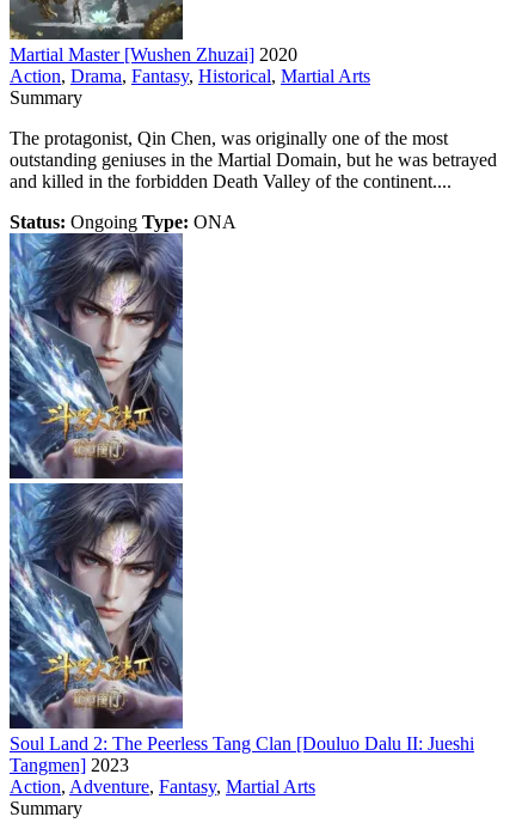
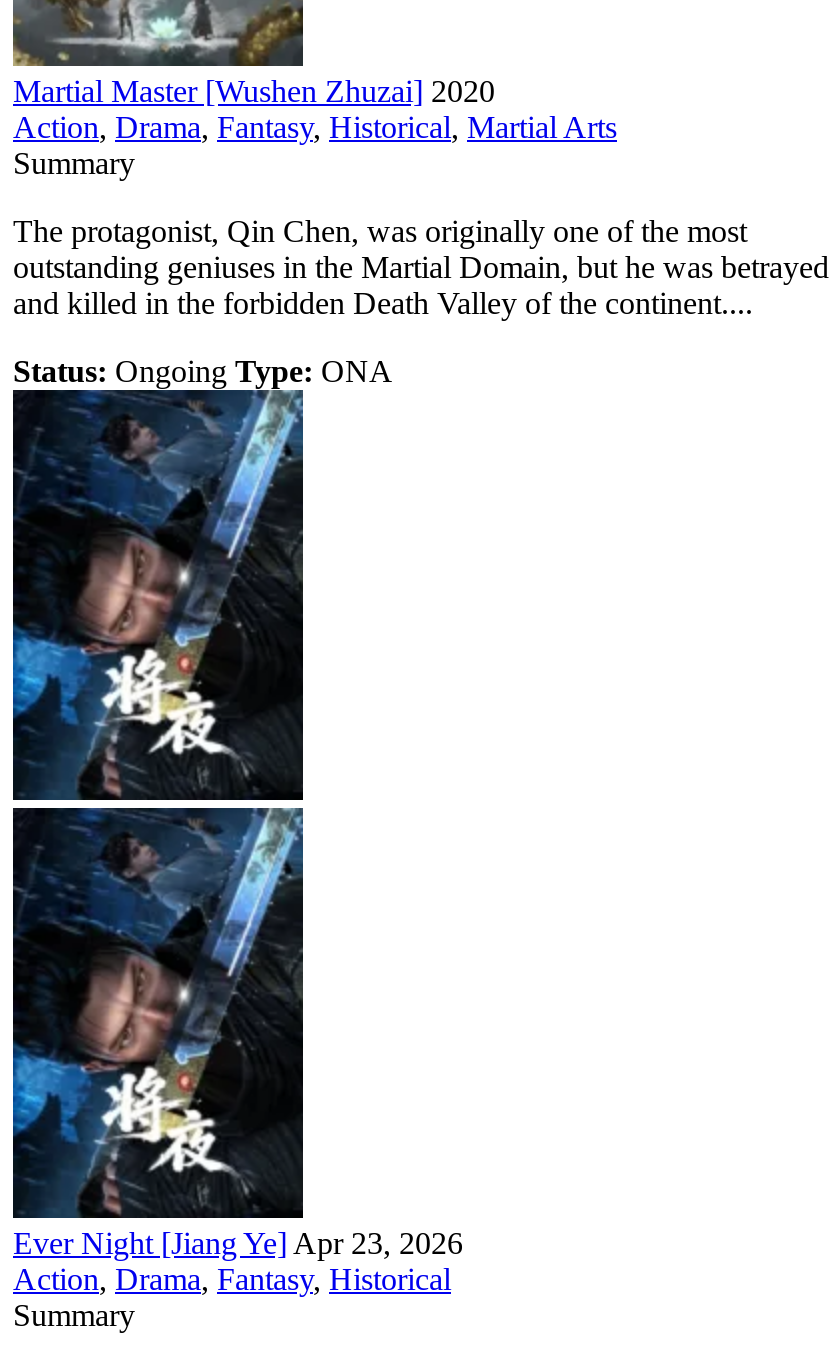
- [image]
- Soul Land 2: The Peerless Tang Clan [Douluo Dalu II: Jueshi
- Tangmen] 2023
- Action, Adventure, Fantasy, Martial Arts
+ [image]
+ Ever Night [Jiang Ye] Apr 23, 2026
+ Action, Drama, Fantasy,Historical
